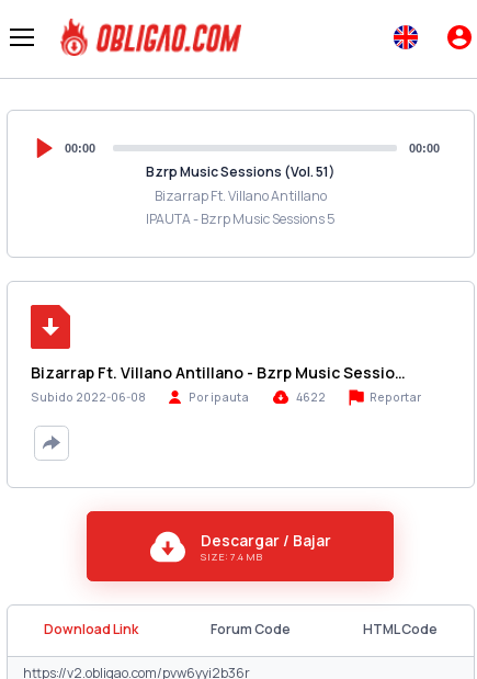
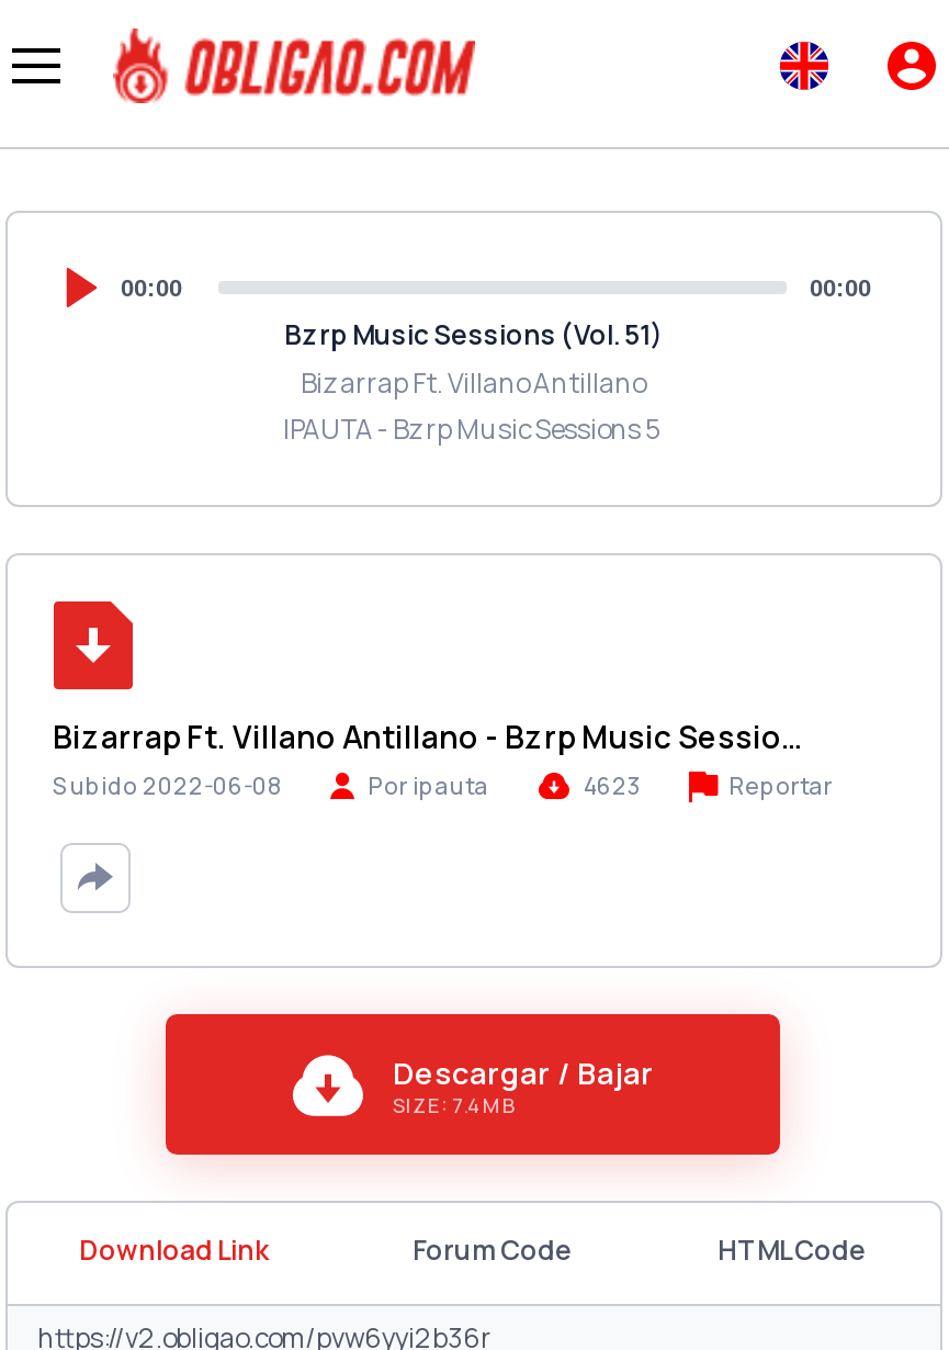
- 4622
+ 4623
